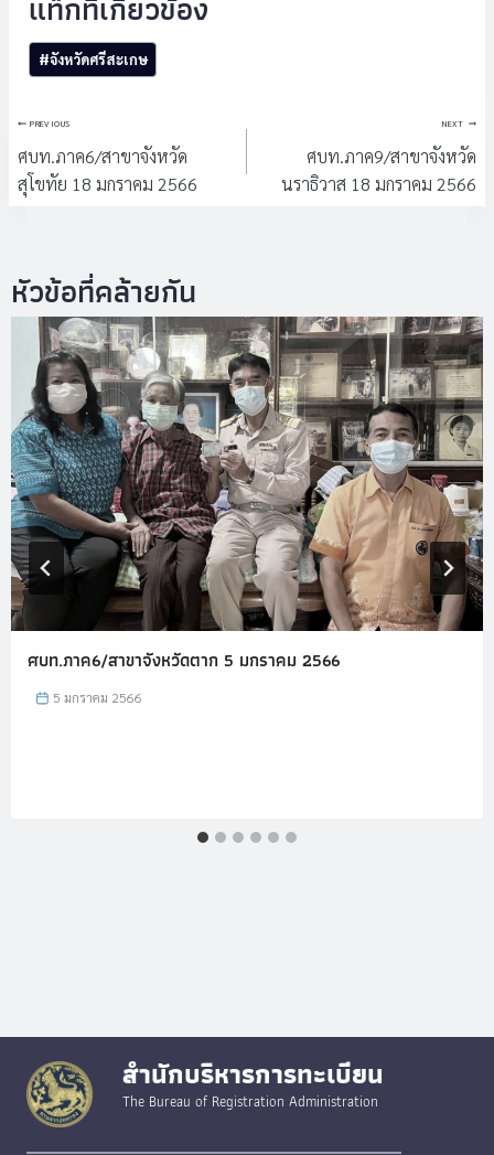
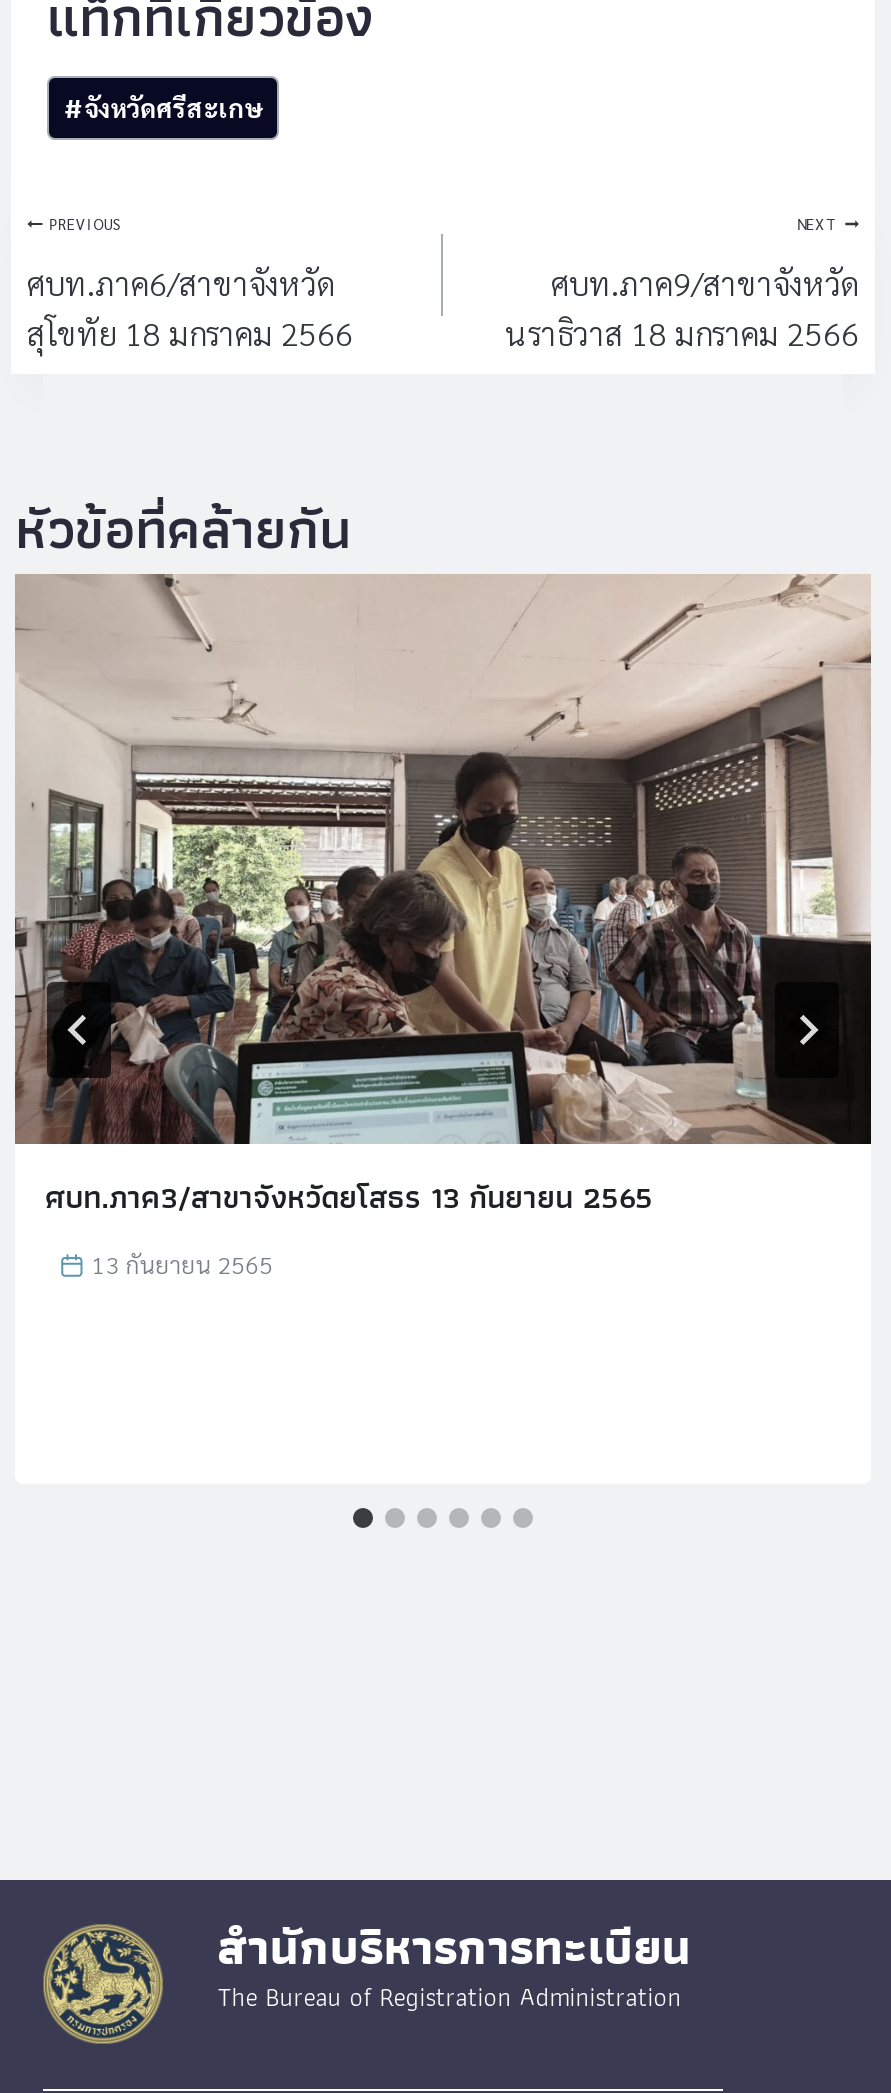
- [image]
- ศบท.ภาค6/สาขาจังหวัดตาก 5 มกราคม 2566
+ [image]
+ ศบท.ภาค3/สาขาจังหวัดยโสธร 13 กันยายน 2565

- 5 มกราคม 2566
+ 13 กันยายน 2565
